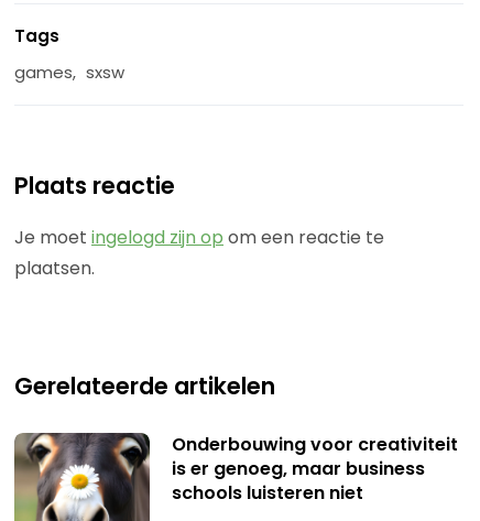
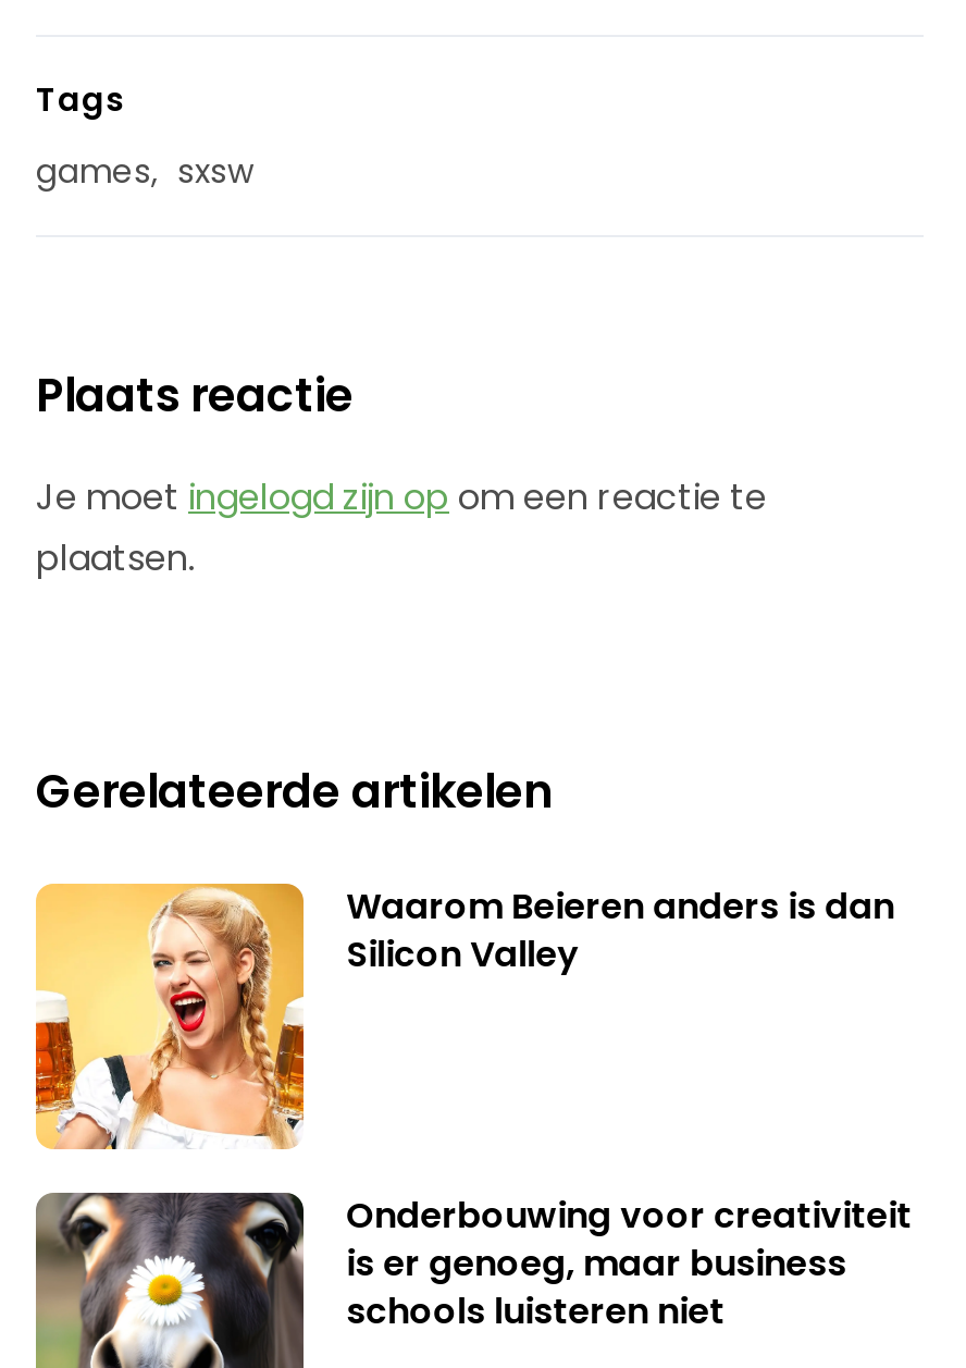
+ [image]
+ Waarom Beieren anders is dan
+ Silicon Valley
